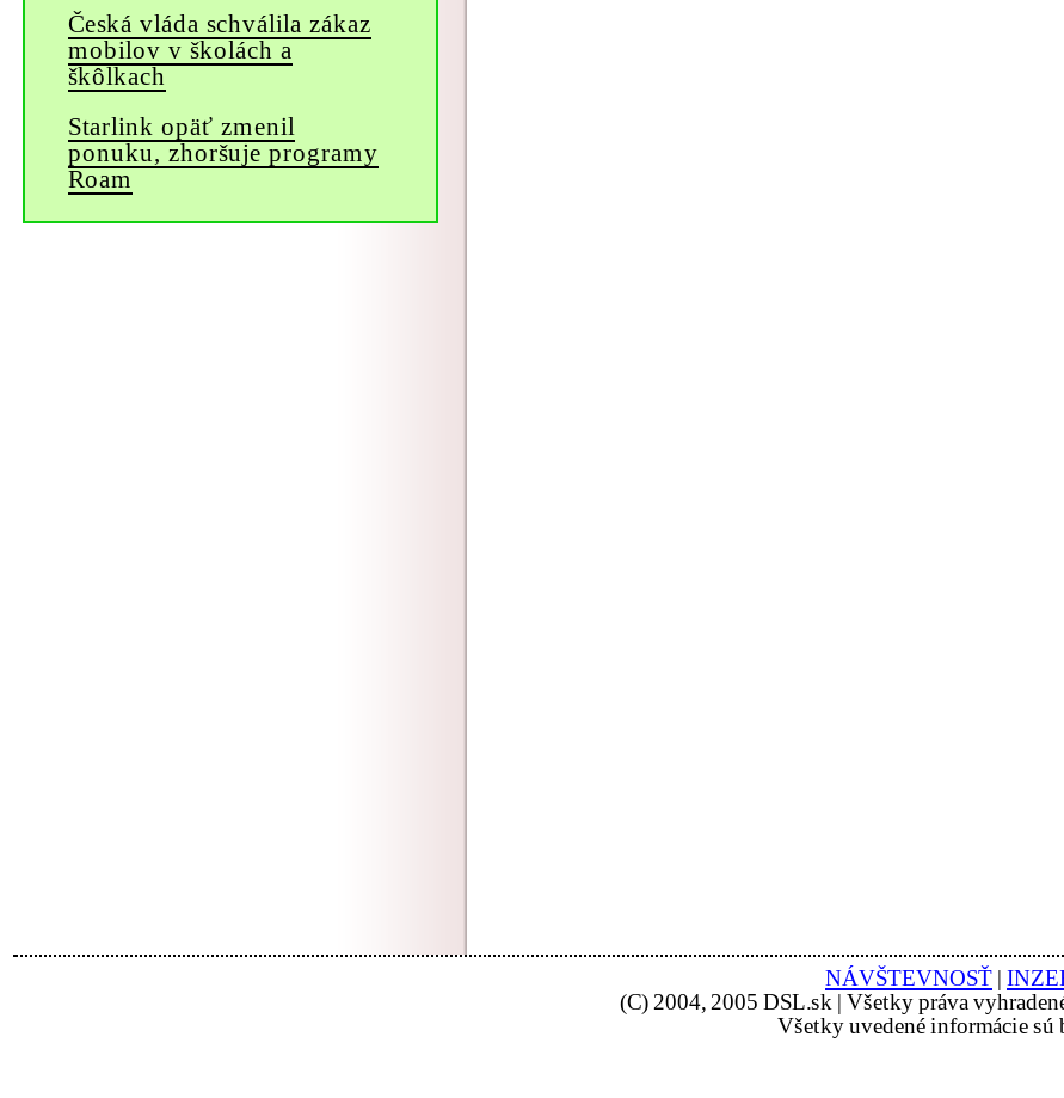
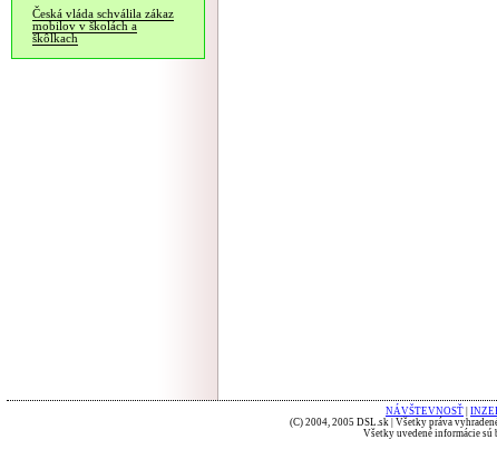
- Starlink opäť zmenil
- ponuku, zhoršuje programy
- Roam
